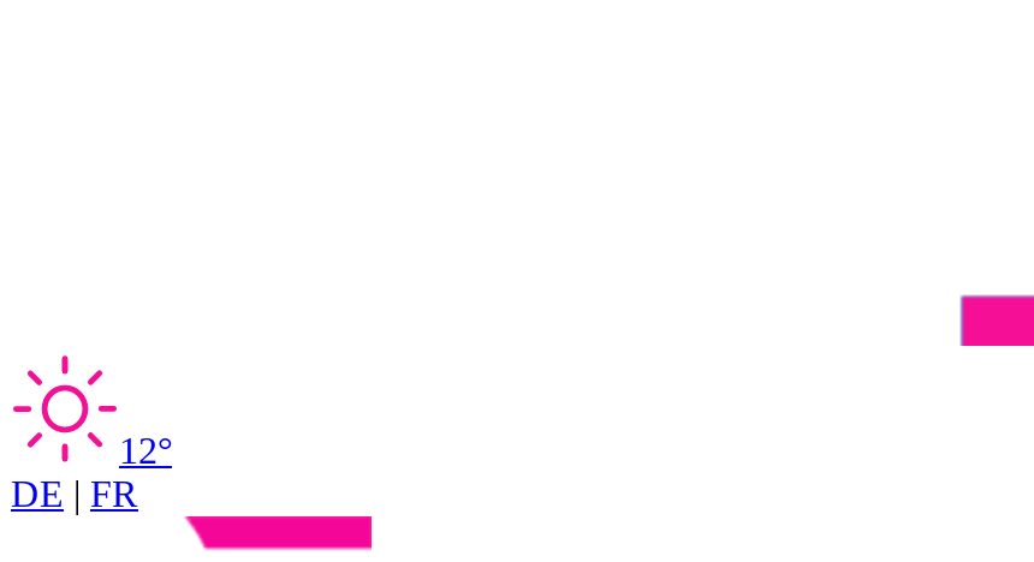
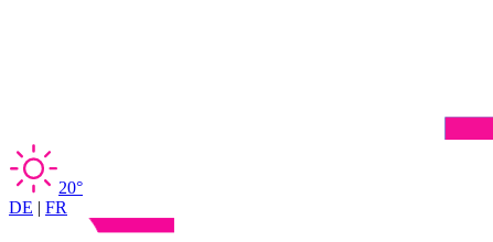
- 12°
+ 20°
